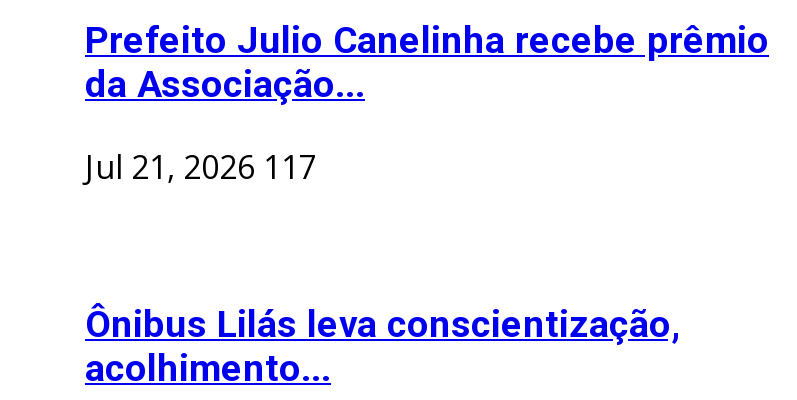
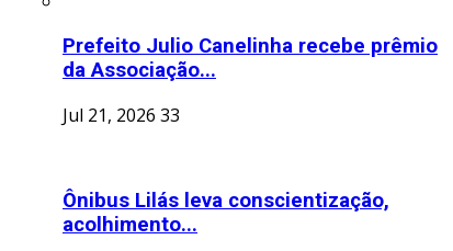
- Jul 21, 2026 117
+ Jul 21, 2026 33
